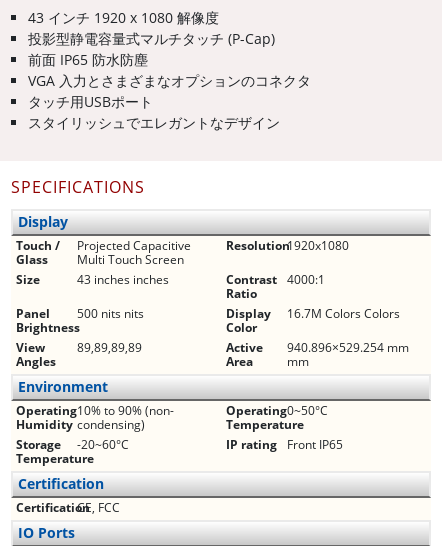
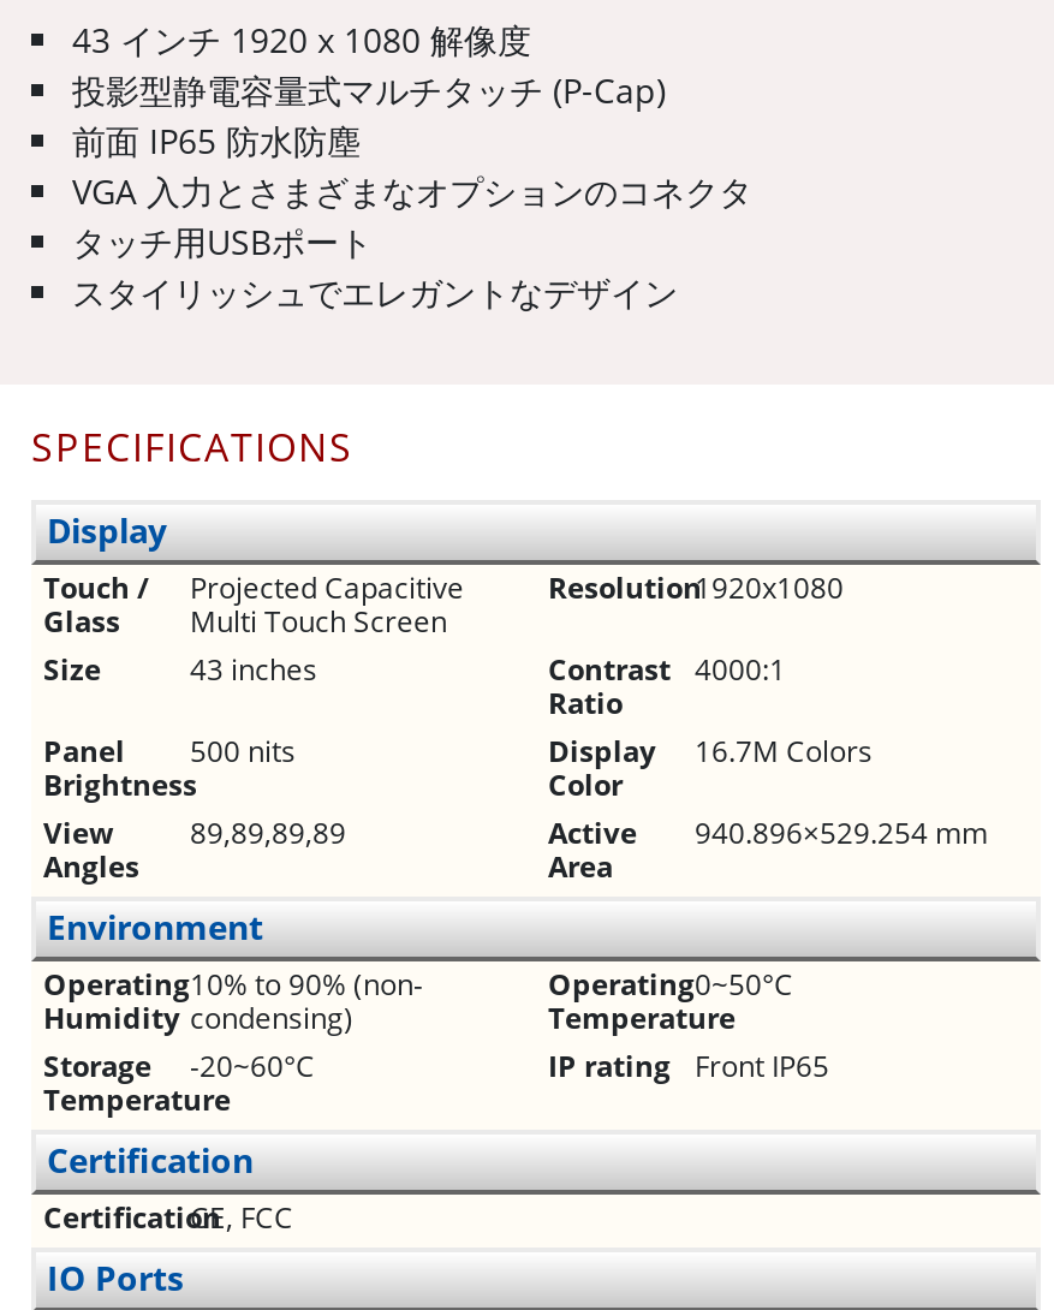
- 43 inches inches
+ 43 inches

- Panel 500 nits nits
+ Panel 500 nits

- 16.7M Colors Colors
+ 16.7M Colors

- mm
